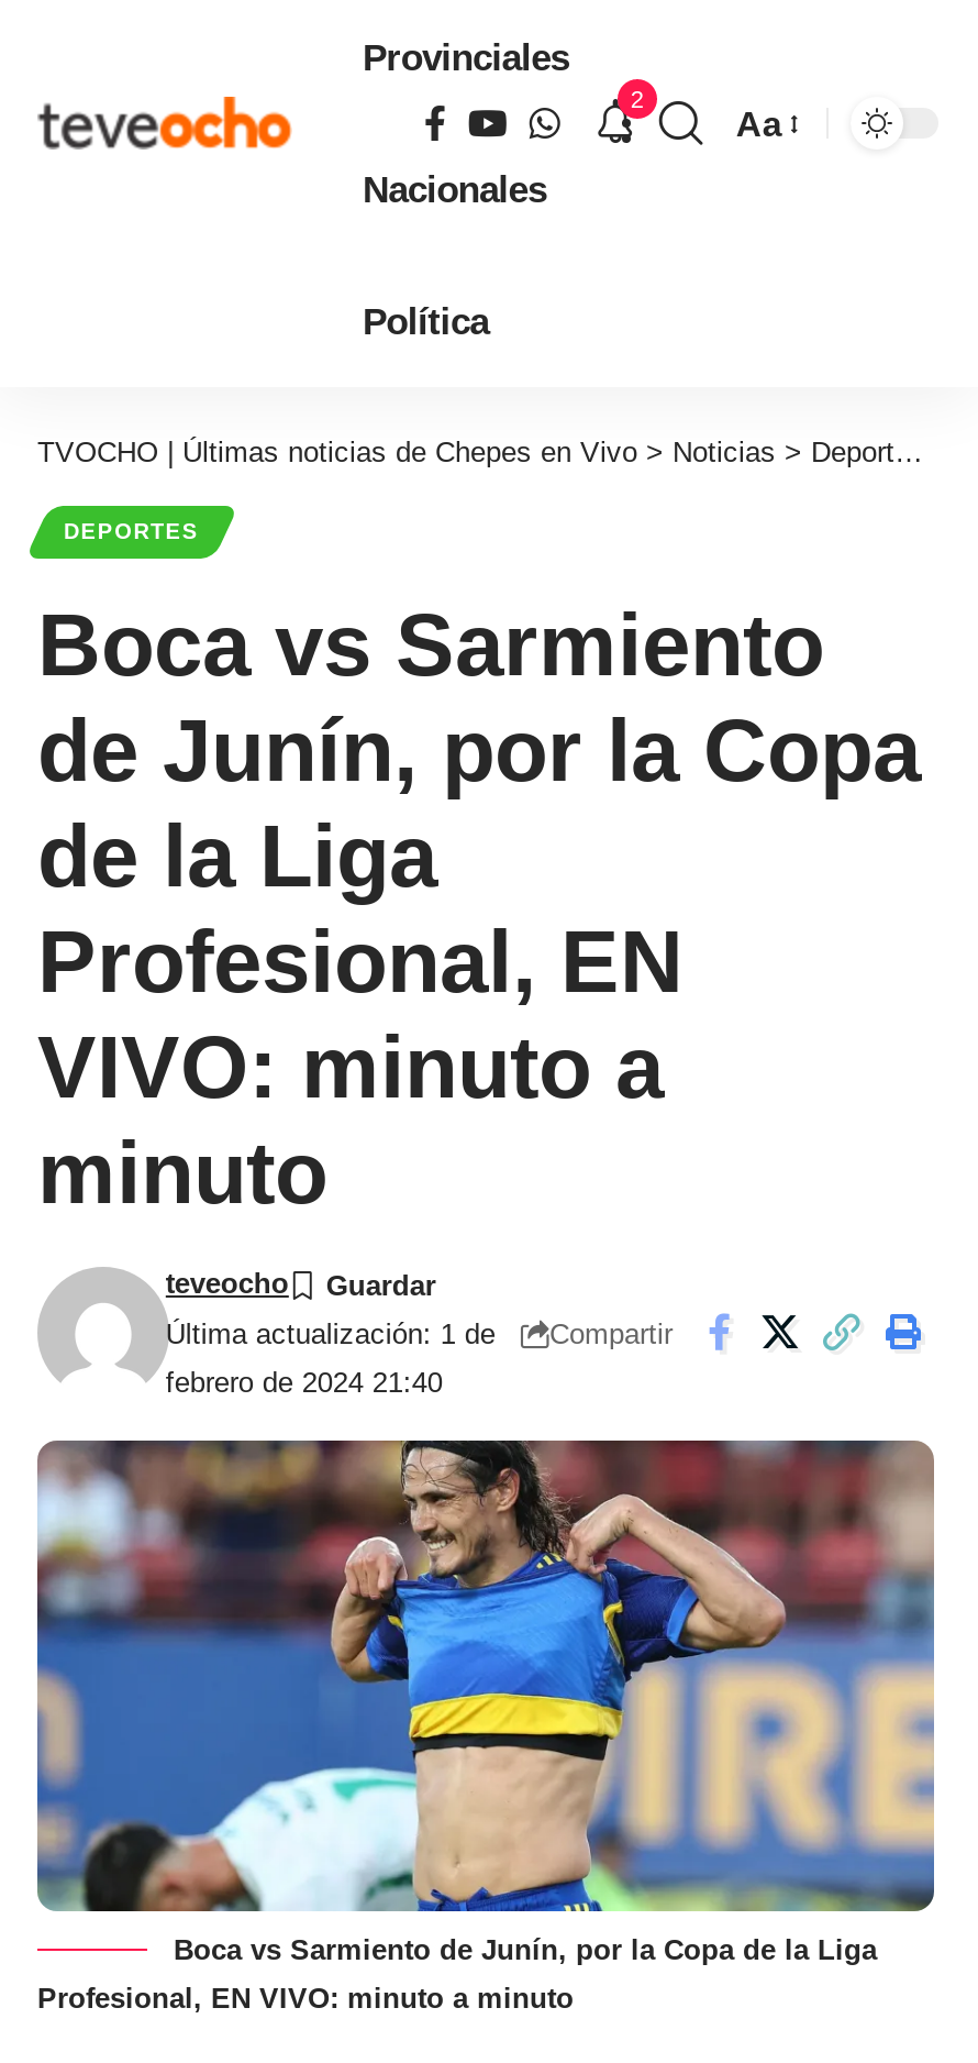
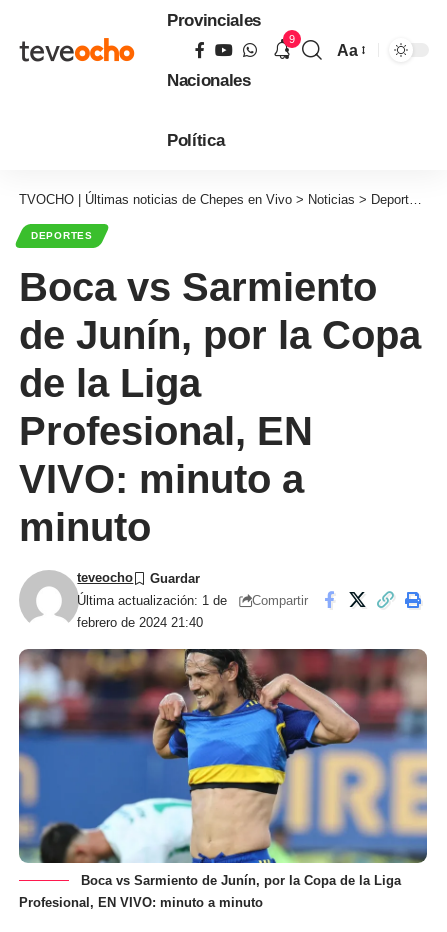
- 2
+ 9
